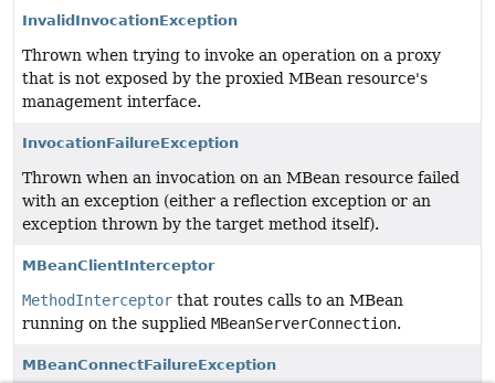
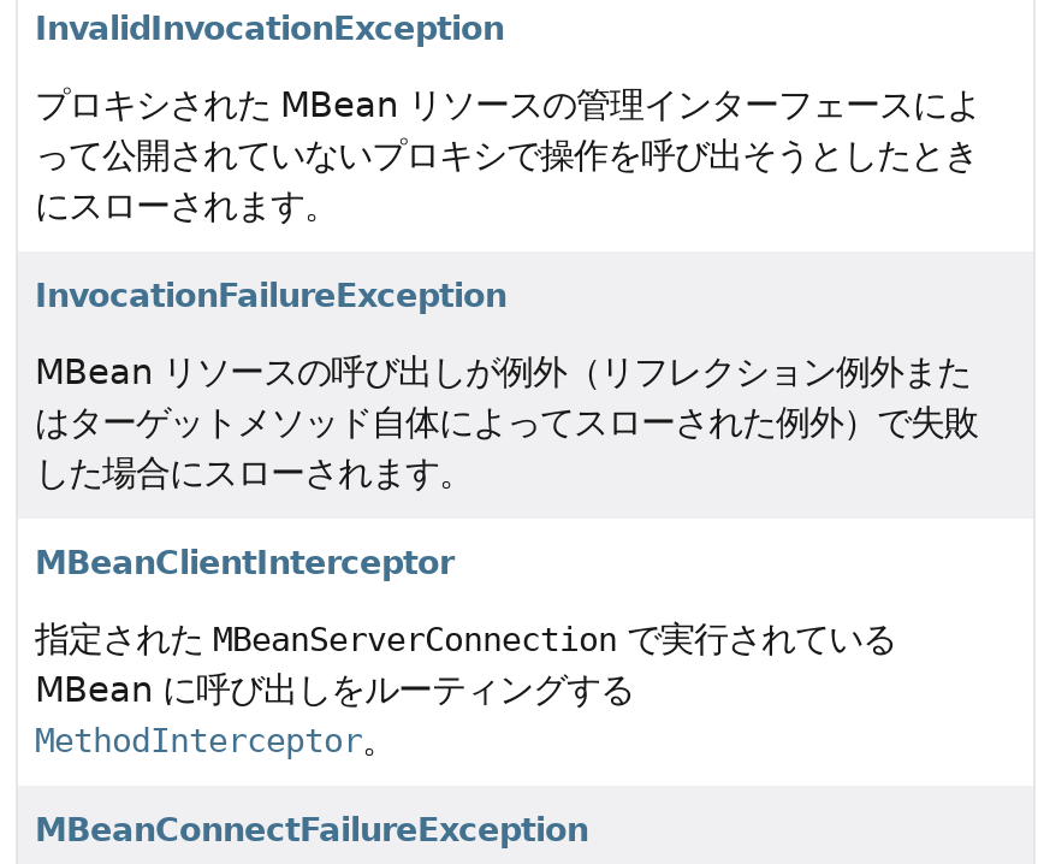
- Thrown when trying to invoke an operation on a proxy
- that is not exposed by the proxied MBean resource's
- management interface.
+ プロキシされた MBean リソースの管理インターフェースによ
+ って公開されていないプロキシで操作を呼び出そうとしたとき
+ にスローされます。

- Thrown when an invocation on an MBean resource failed
- with an exception (either a reflection exception or an
- exception thrown by the target method itself).
+ MBean リソースの呼び出しが例外（リフレクション例外また
+ はターゲットメソッド自体によってスローされた例外）で失敗
+ した場合にスローされます。

- MethodInterceptor that routes calls to an MBean
- running on the supplied MBeanServerConnection.
+ 指定されたMBeanServerConnectionで実行されている
+ MBean に呼び出しをルーティングする
+ MethodInterceptor。
